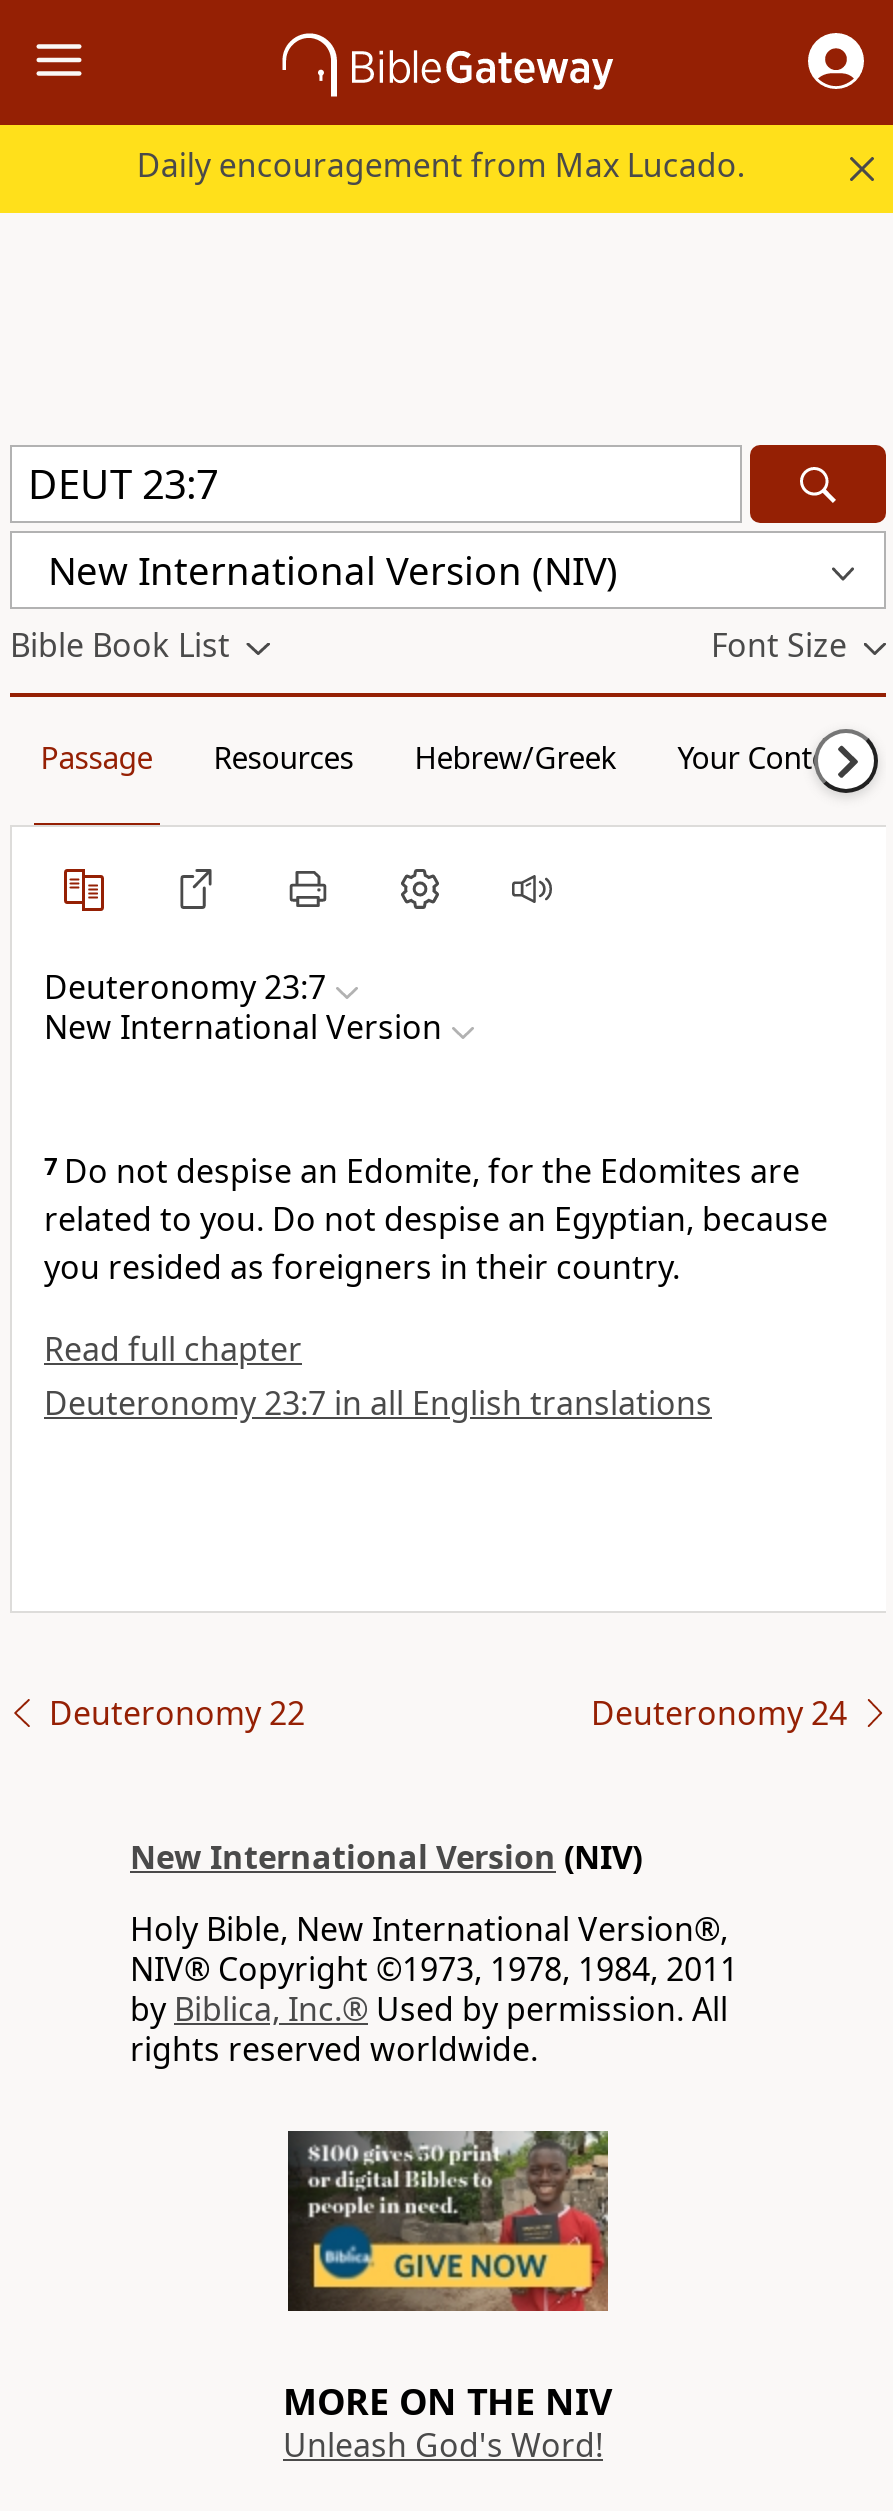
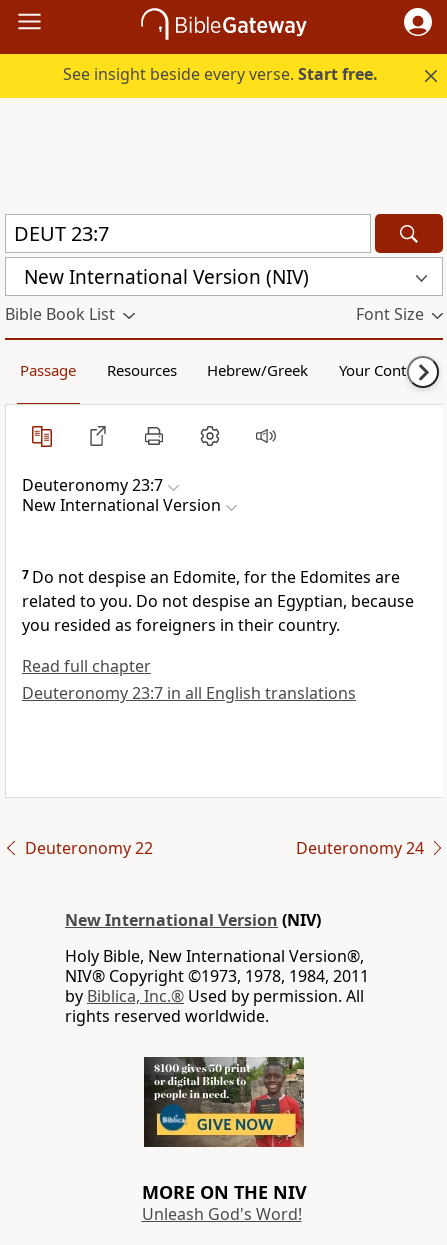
- Daily encouragement from Max Lucado.
+ See insight beside every verse. Start free.
